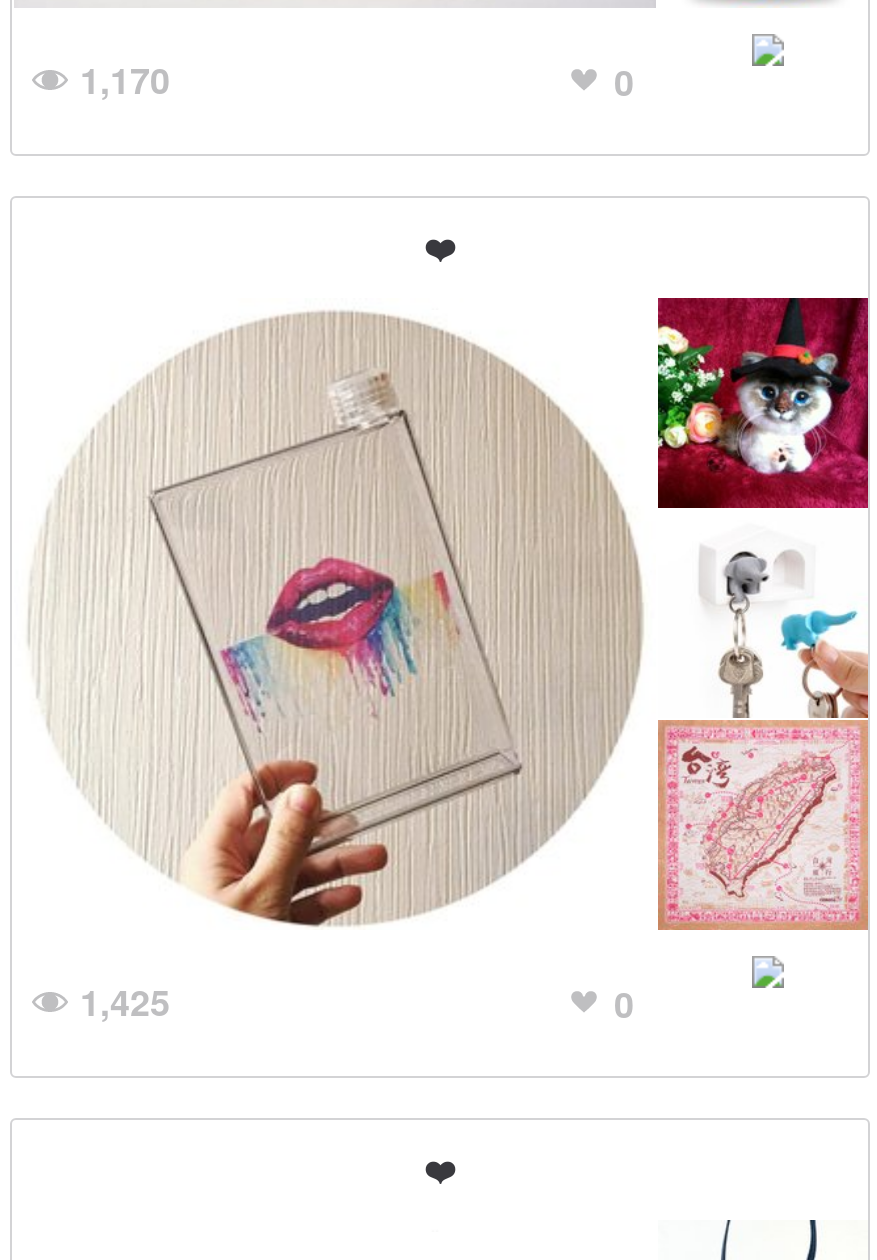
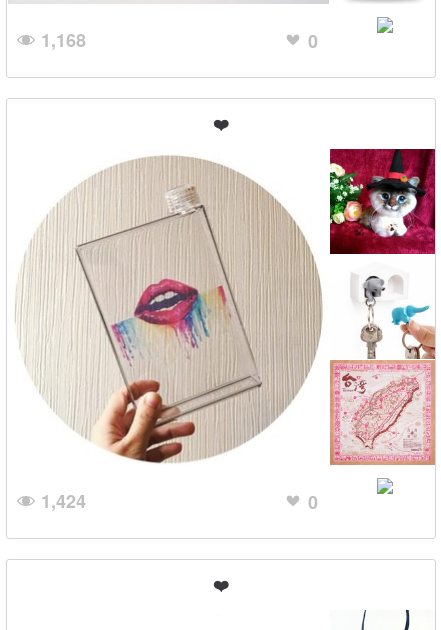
- 1,170
+ 1,168

- 1,425
+ 1,424
